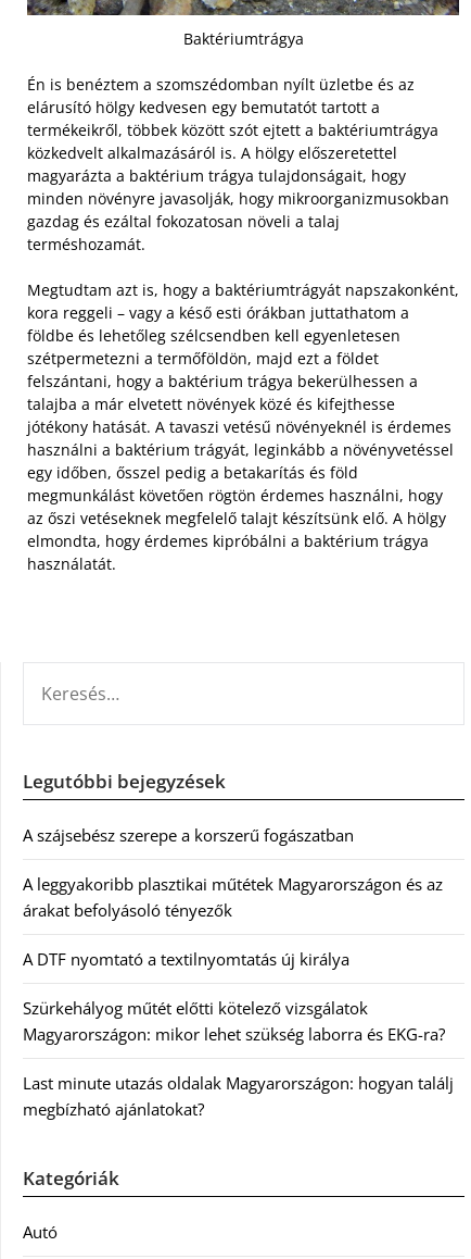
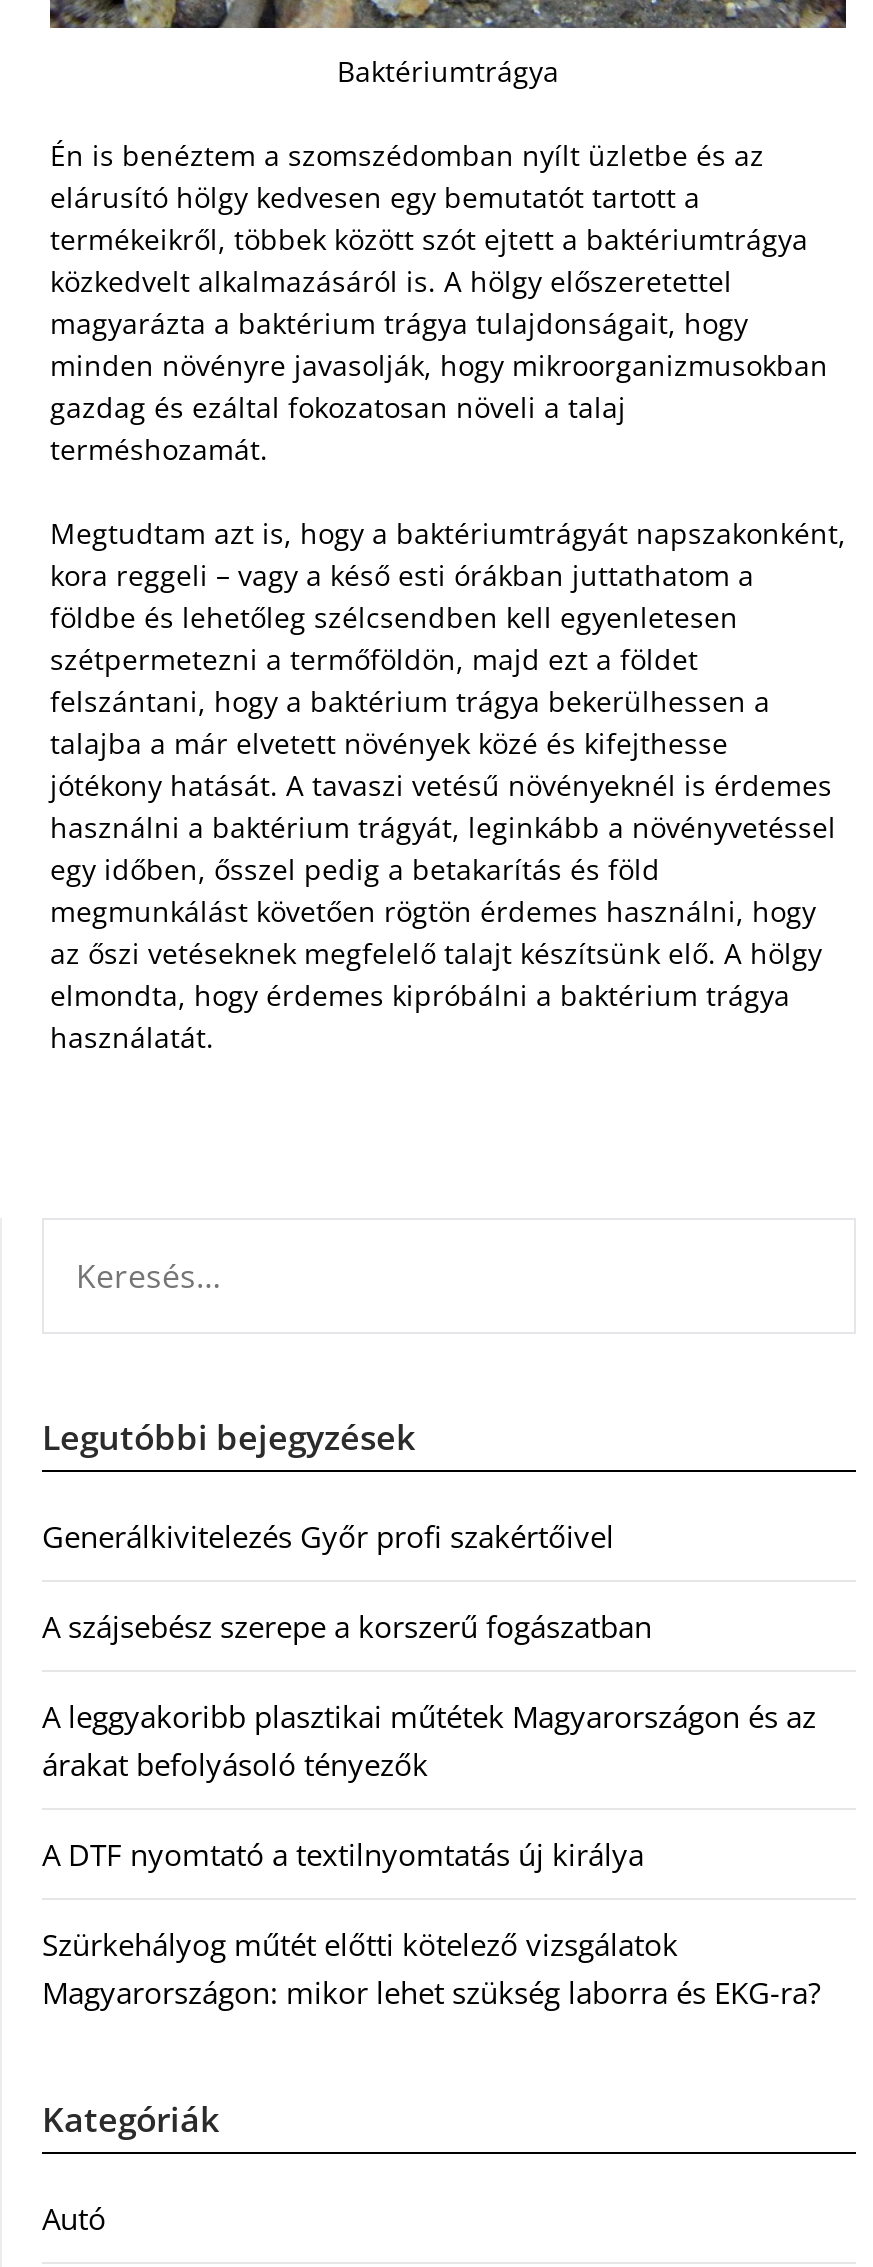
+ Generálkivitelezés Győr profi szakértőivel

moved down: A szájsebész szerepe a korszerű fogászatban | A leggyakoribb plasztikai műtétek Magyarországon és az | árakat befolyásoló tényezők | A DTF nyomtató a textilnyomtatás új királya | Szürkehályog műtét előtti kötelező vizsgálatok | Magyarországon: mikor lehet szükség laborra és EKG-ra?

- Last minute utazás oldalak Magyarországon: hogyan találj
- megbízható ajánlatokat?
